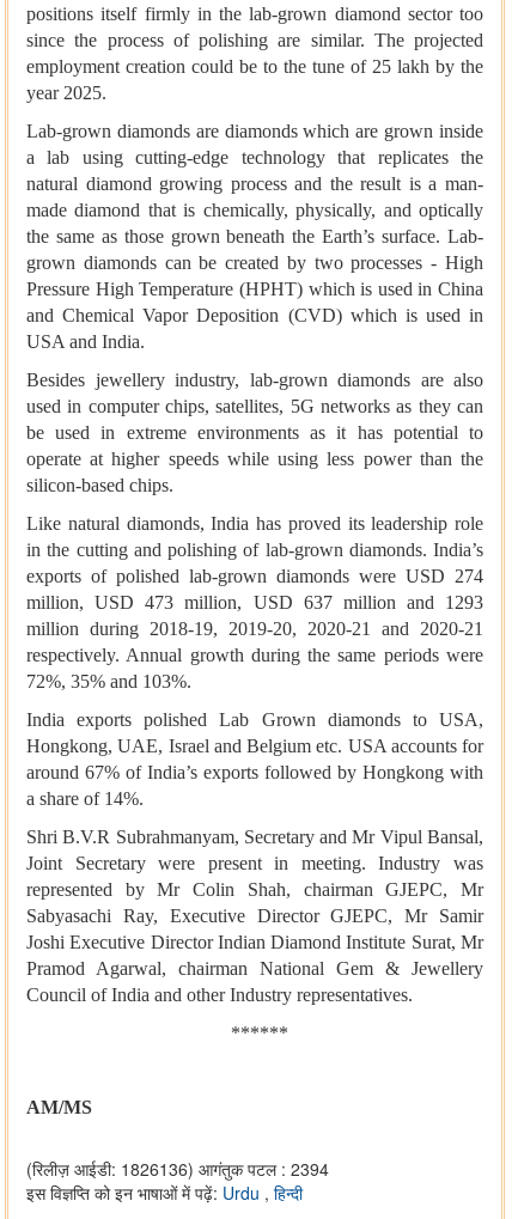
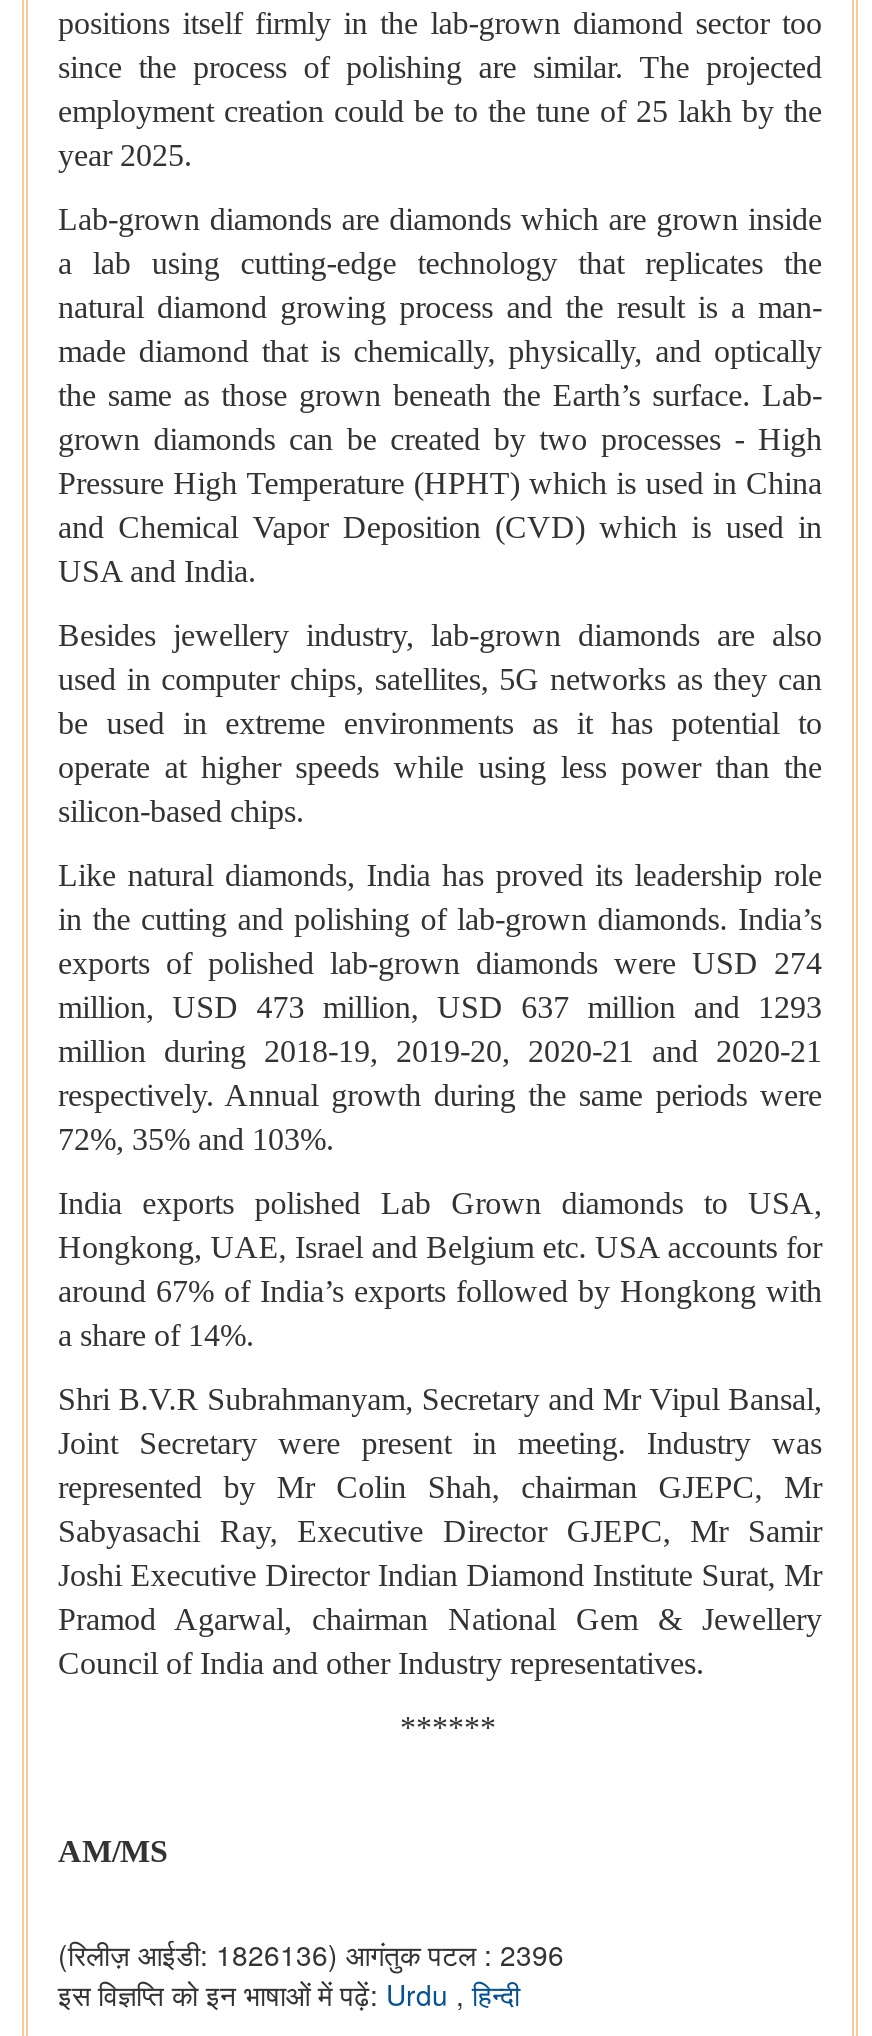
- (रिलीज़ आईडी: 1826136) आगंतुक पटल : 2394
+ (रिलीज़ आईडी: 1826136) आगंतुक पटल : 2396
